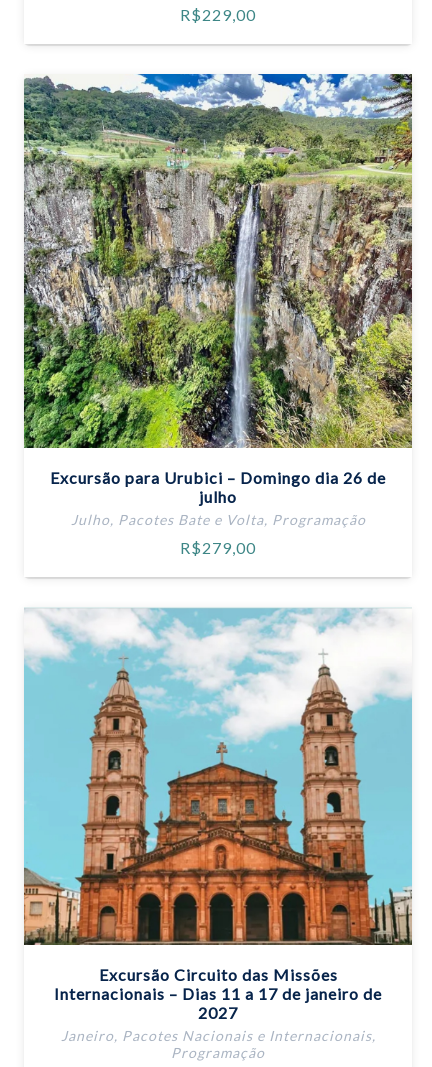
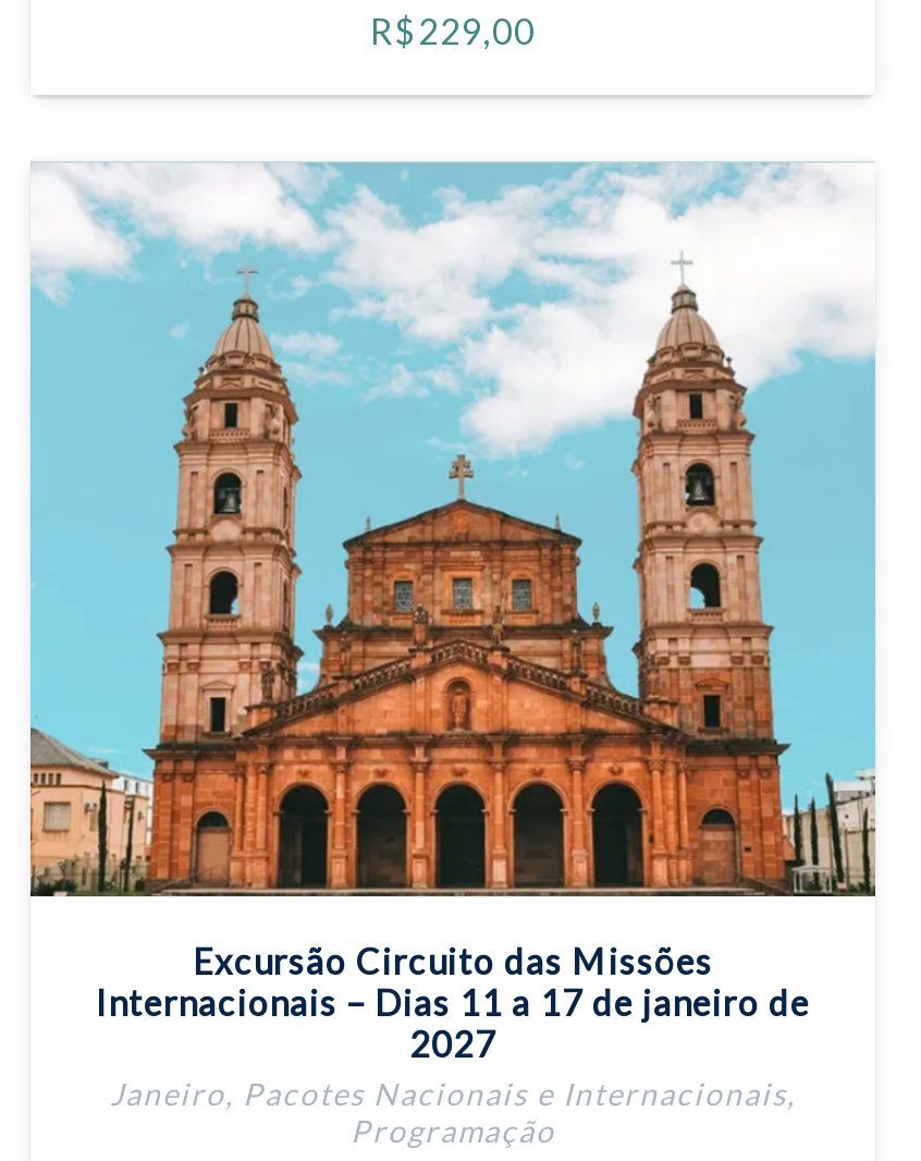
- [image]
- Excursão para Urubici – Domingo dia 26 de
- julho
- Julho, Pacotes Bate e Volta, Programação
- R$279,00
